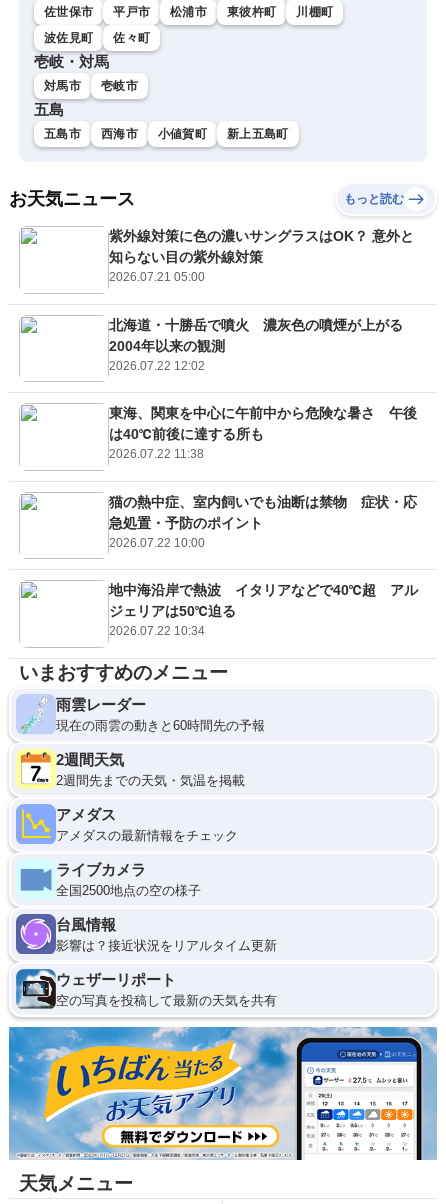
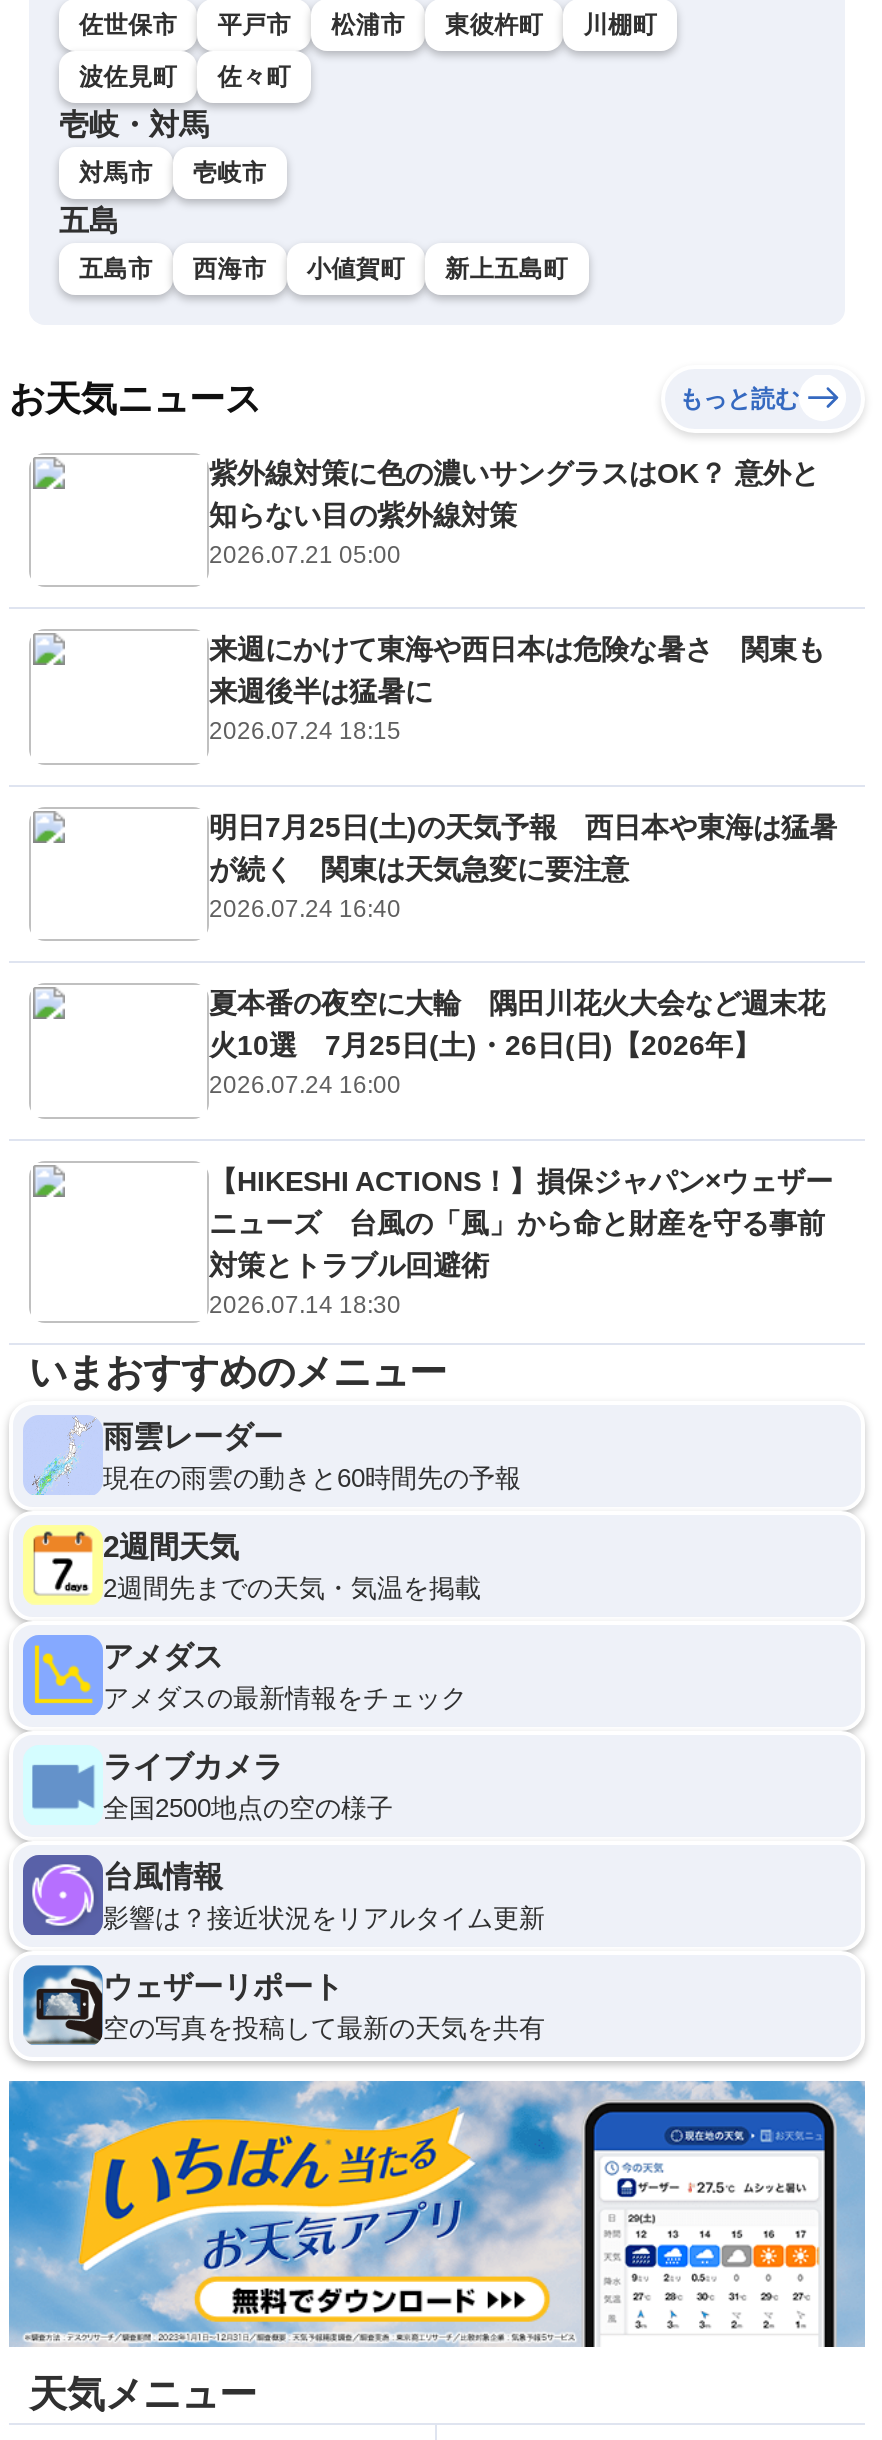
- 北海道・十勝岳で噴火 濃灰色の噴煙が上がる
- 2004年以来の観測
- 2026.07.22 12:02
+ 来週にかけて東海や西日本は危険な暑さ 関東も
+ 来週後半は猛暑に
+ 2026.07.24 18:15

- 東海、関東を中心に午前中から危険な暑さ 午後
- は40℃前後に達する所も
- 2026.07.22 11:38
+ 明日7月25日(土)の天気予報 西日本や東海は猛暑
+ が続く 関東は天気急変に要注意
+ 2026.07.24 16:40

- 猫の熱中症、室内飼いでも油断は禁物 症状・応
- 急処置・予防のポイント
- 2026.07.22 10:00
+ 夏本番の夜空に大輪 隅田川花火大会など週末花
+ 火10選 7月25日(土)・26日(日)【2026年】
+ 2026.07.24 16:00

- 地中海沿岸で熱波 イタリアなどで40℃超 アル
- ジェリアは50℃迫る
- 2026.07.22 10:34
+ 【HIKESHI ACTIONS！】損保ジャパン×ウェザー
+ ニューズ 台風の「風」から命と財産を守る事前
+ 対策とトラブル回避術
+ 2026.07.14 18:30
